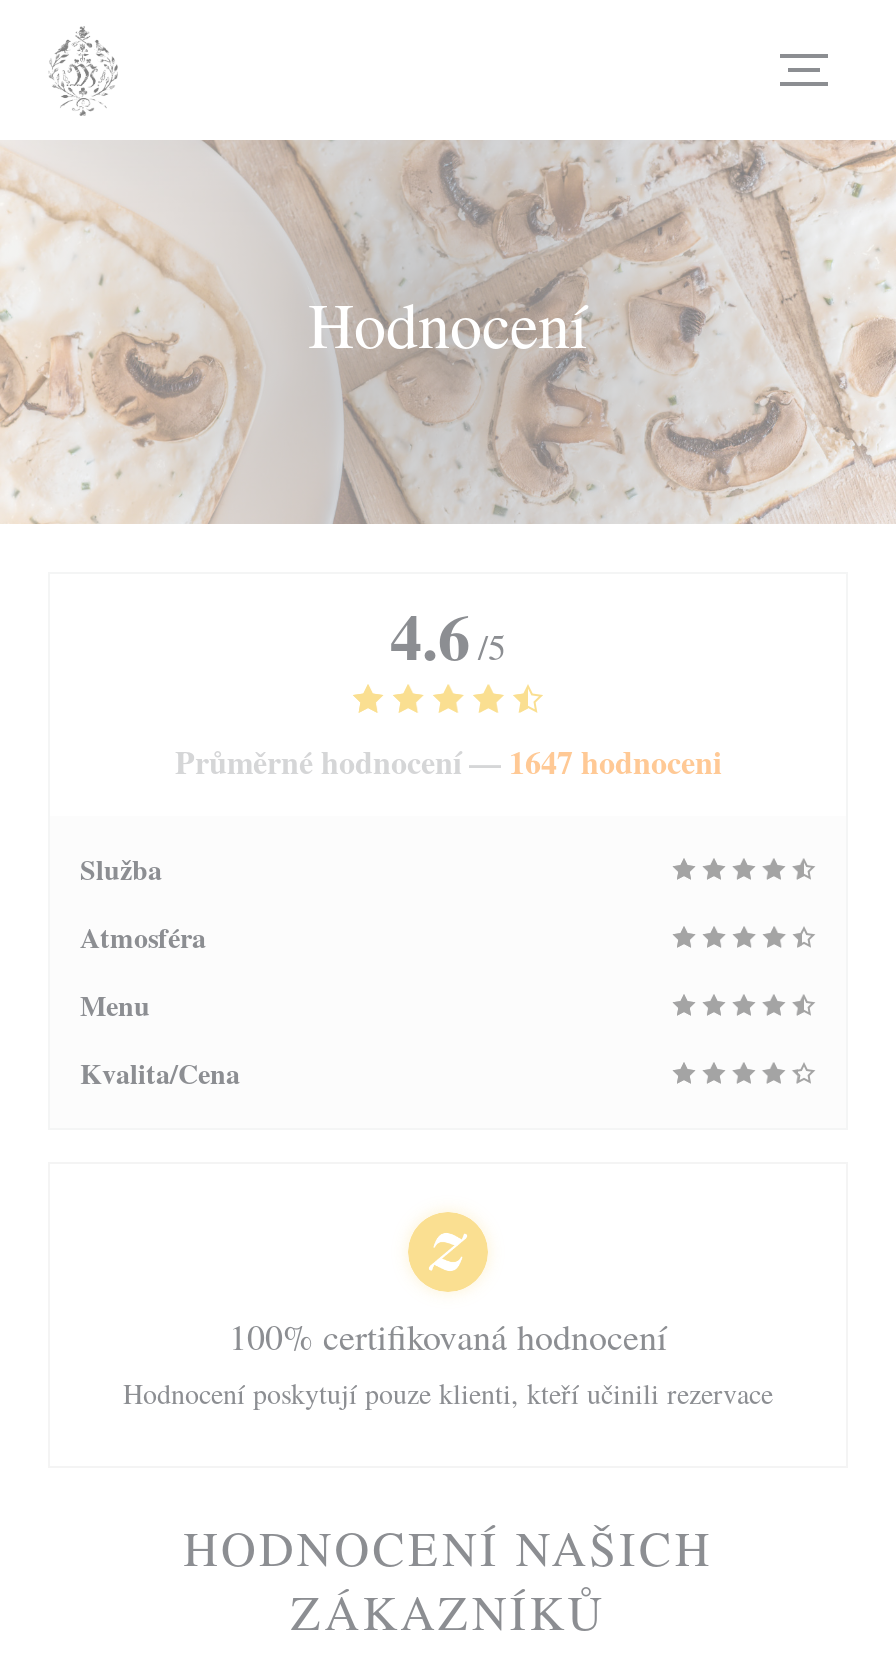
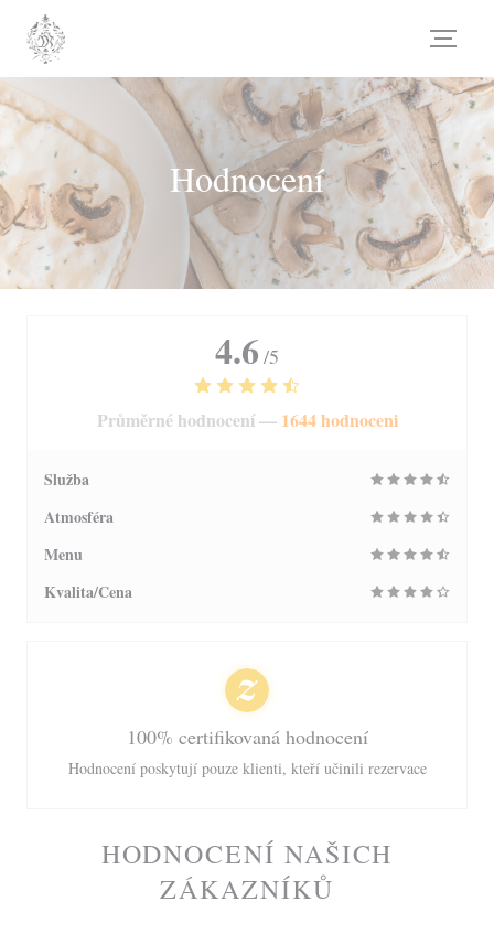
- Průměrné hodnocení — 1647 hodnoceni
+ Průměrné hodnocení — 1644 hodnoceni
